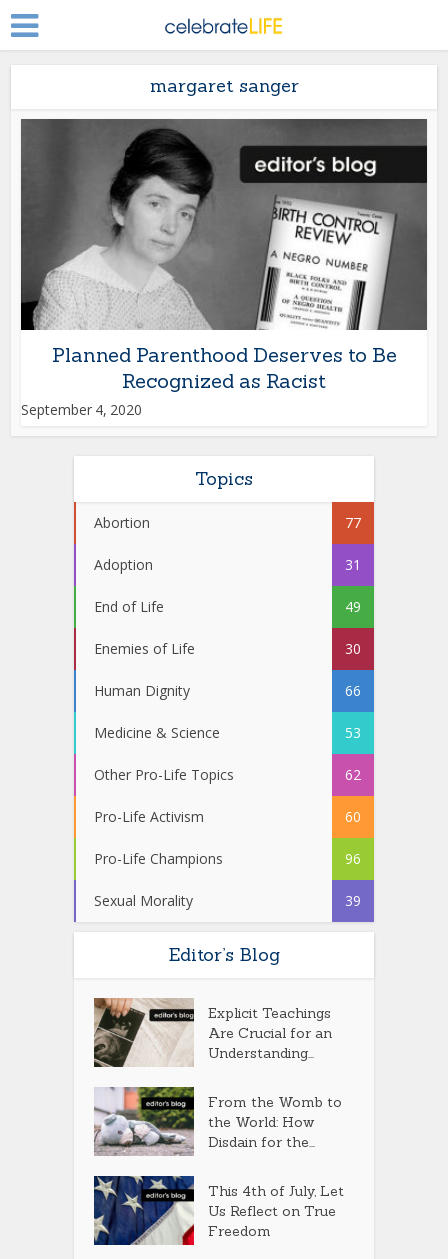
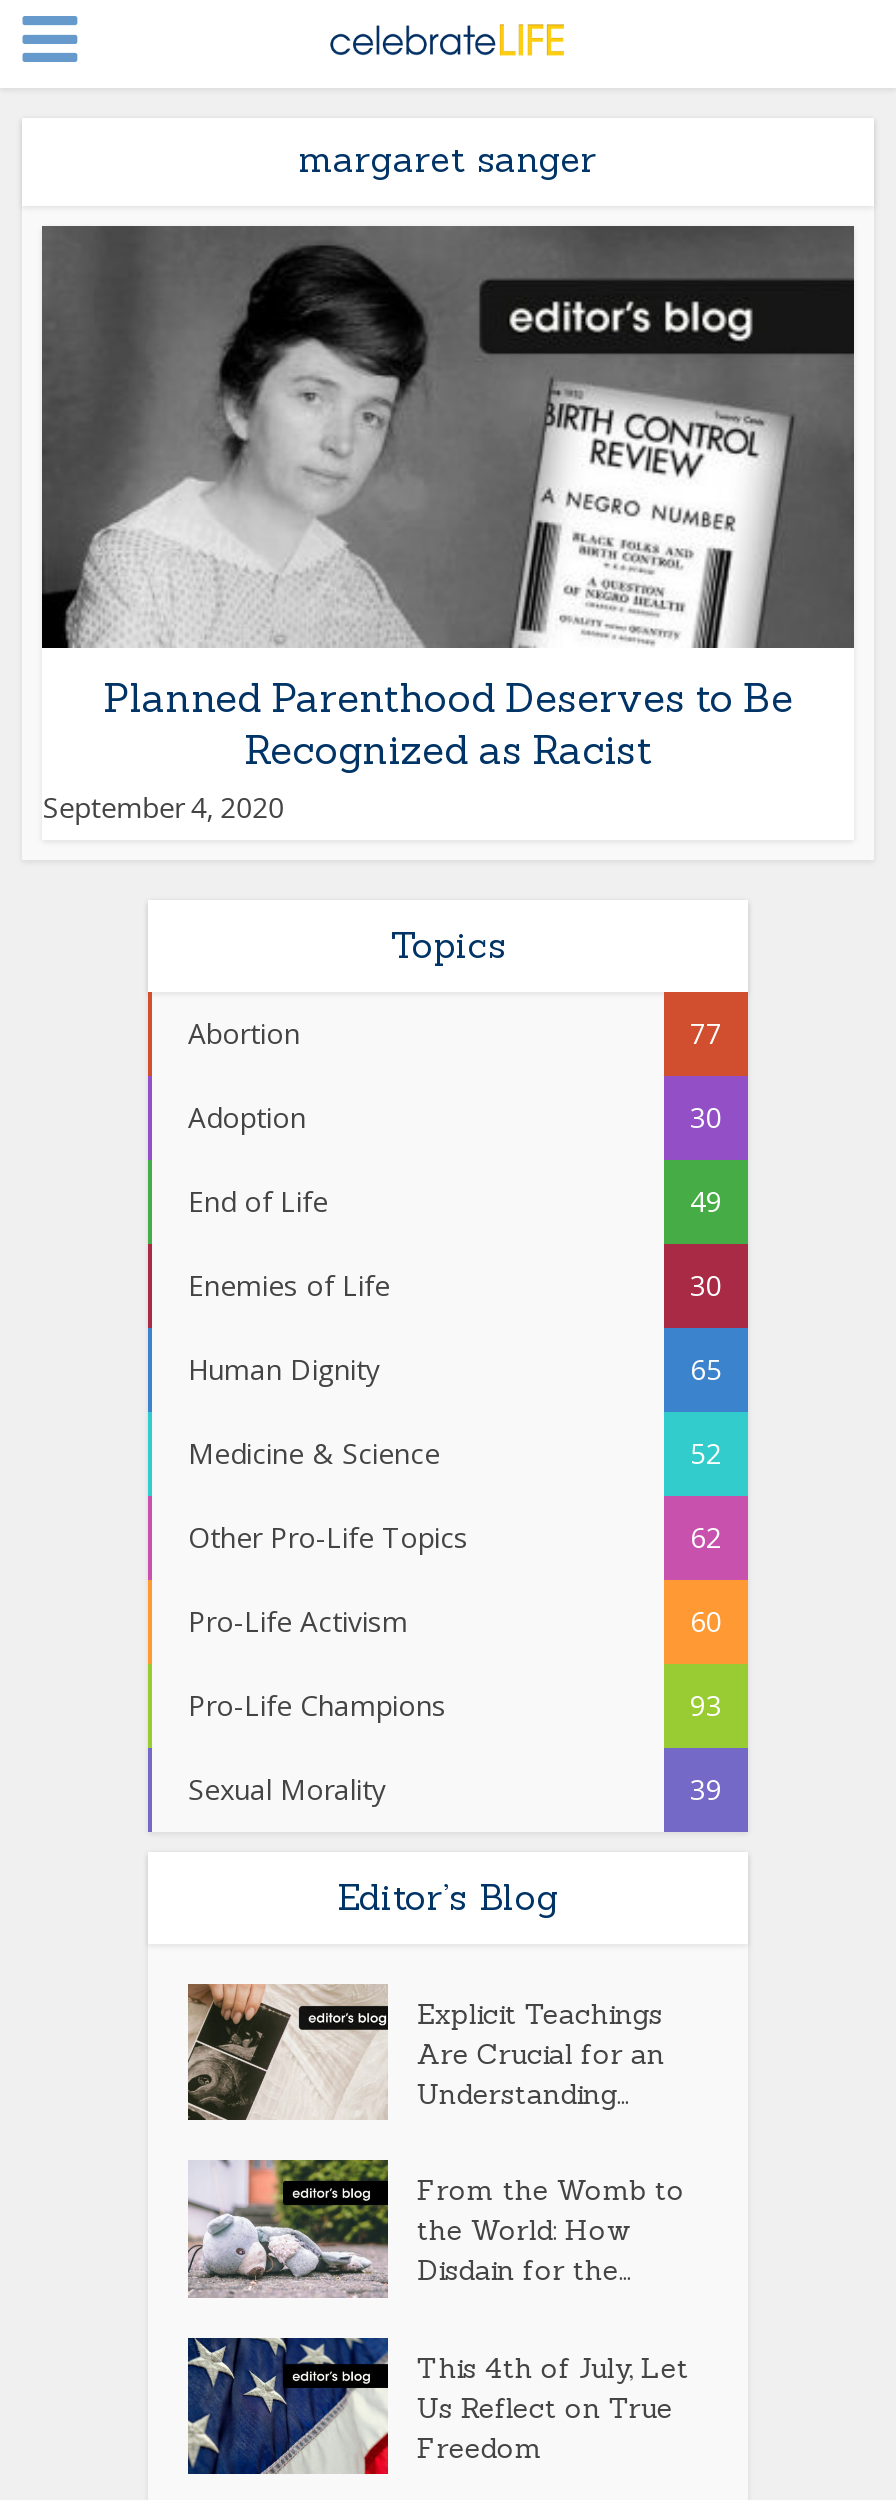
- 31
+ 30

- 66
+ 65

- 53
+ 52

- 96
+ 93
